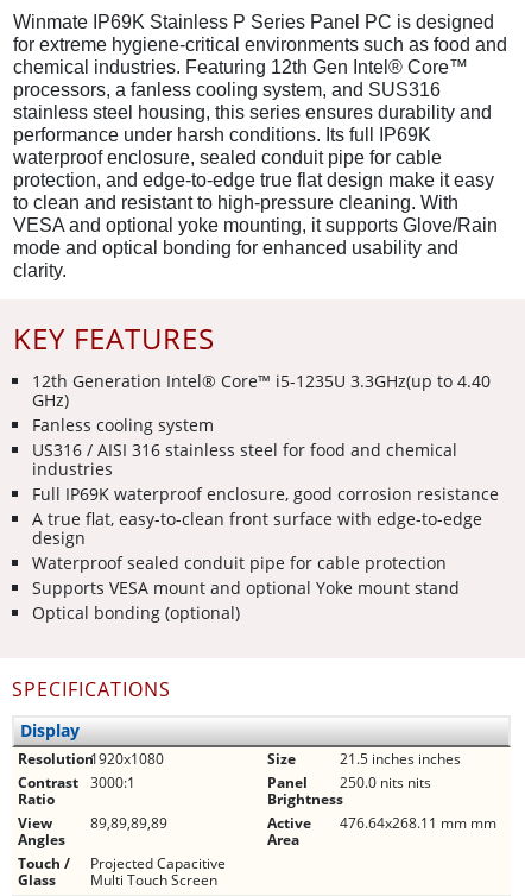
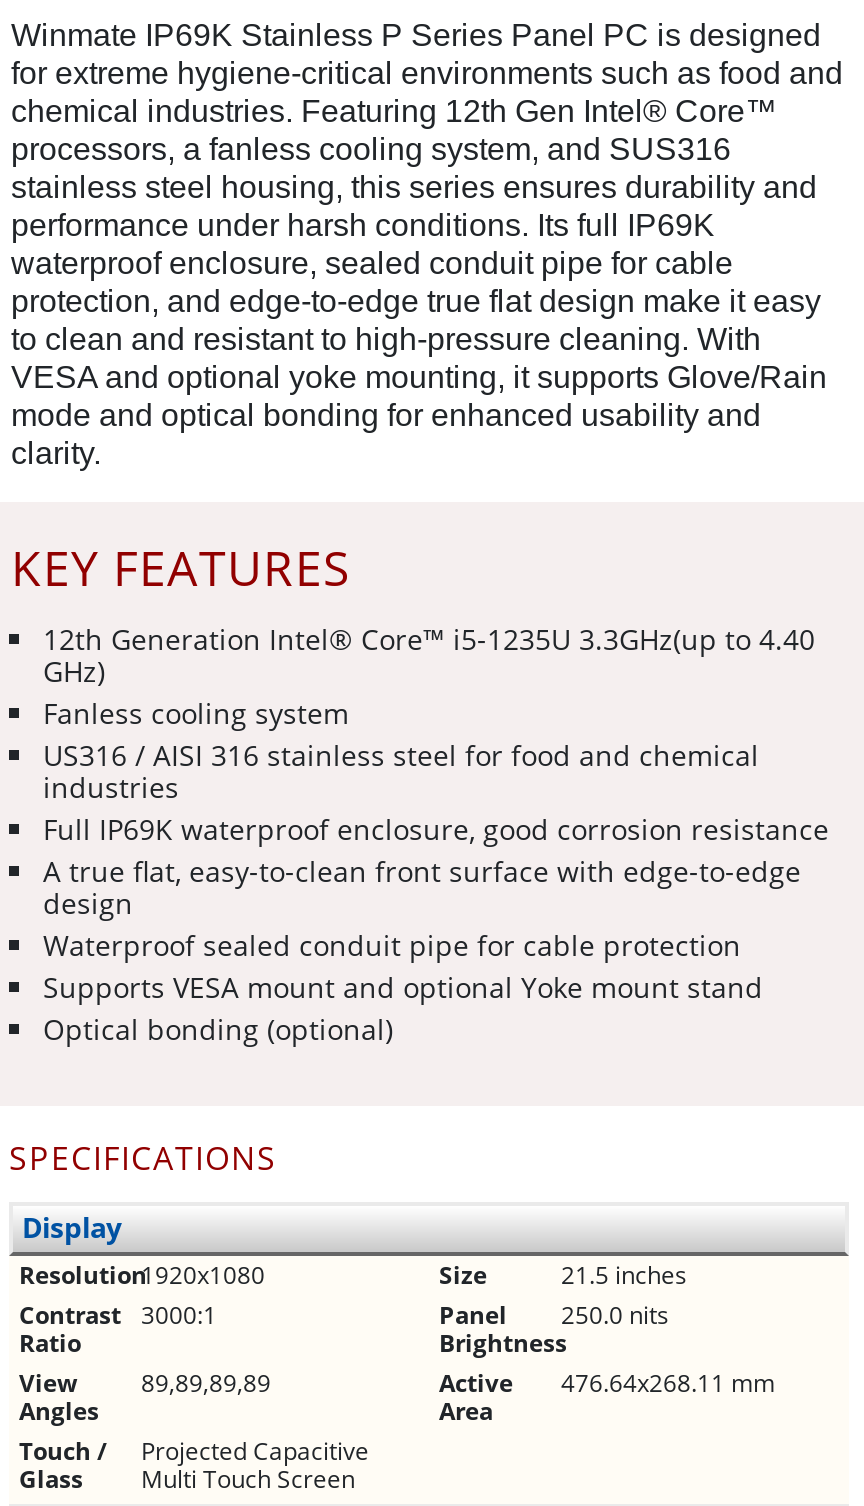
- 21.5 inches inches
+ 21.5 inches

- Panel 250.0 nits nits
+ Panel 250.0 nits

- Active 476.64x268.11 mm mm
+ Active 476.64x268.11 mm
